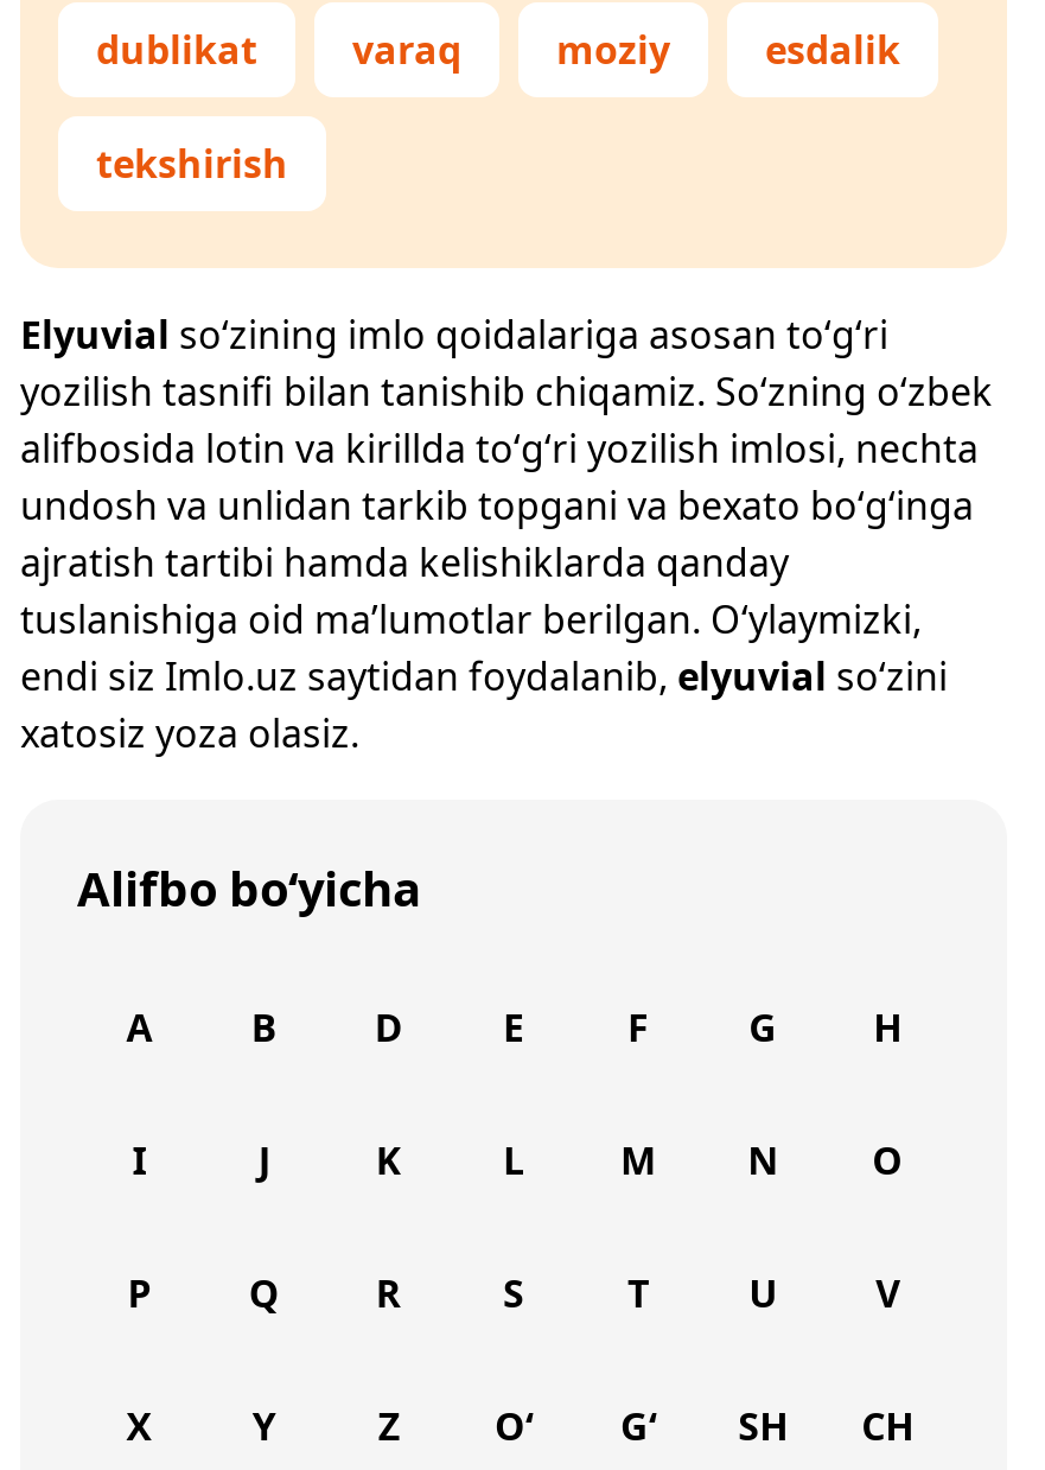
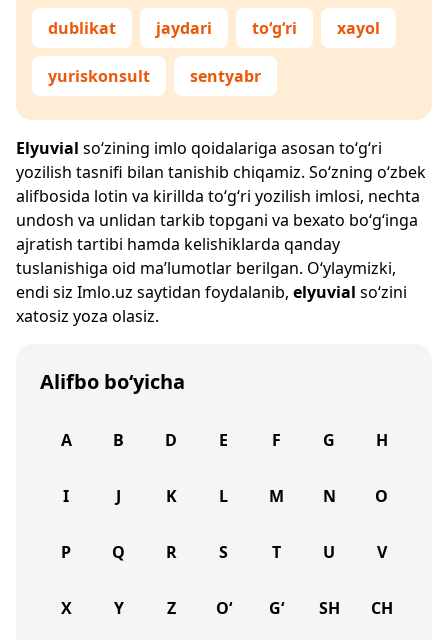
- varaq
- moziy
- esdalik
+ jaydari
+ to‘g‘ri
+ xayol

- tekshirish
+ yuriskonsult
+ sentyabr
